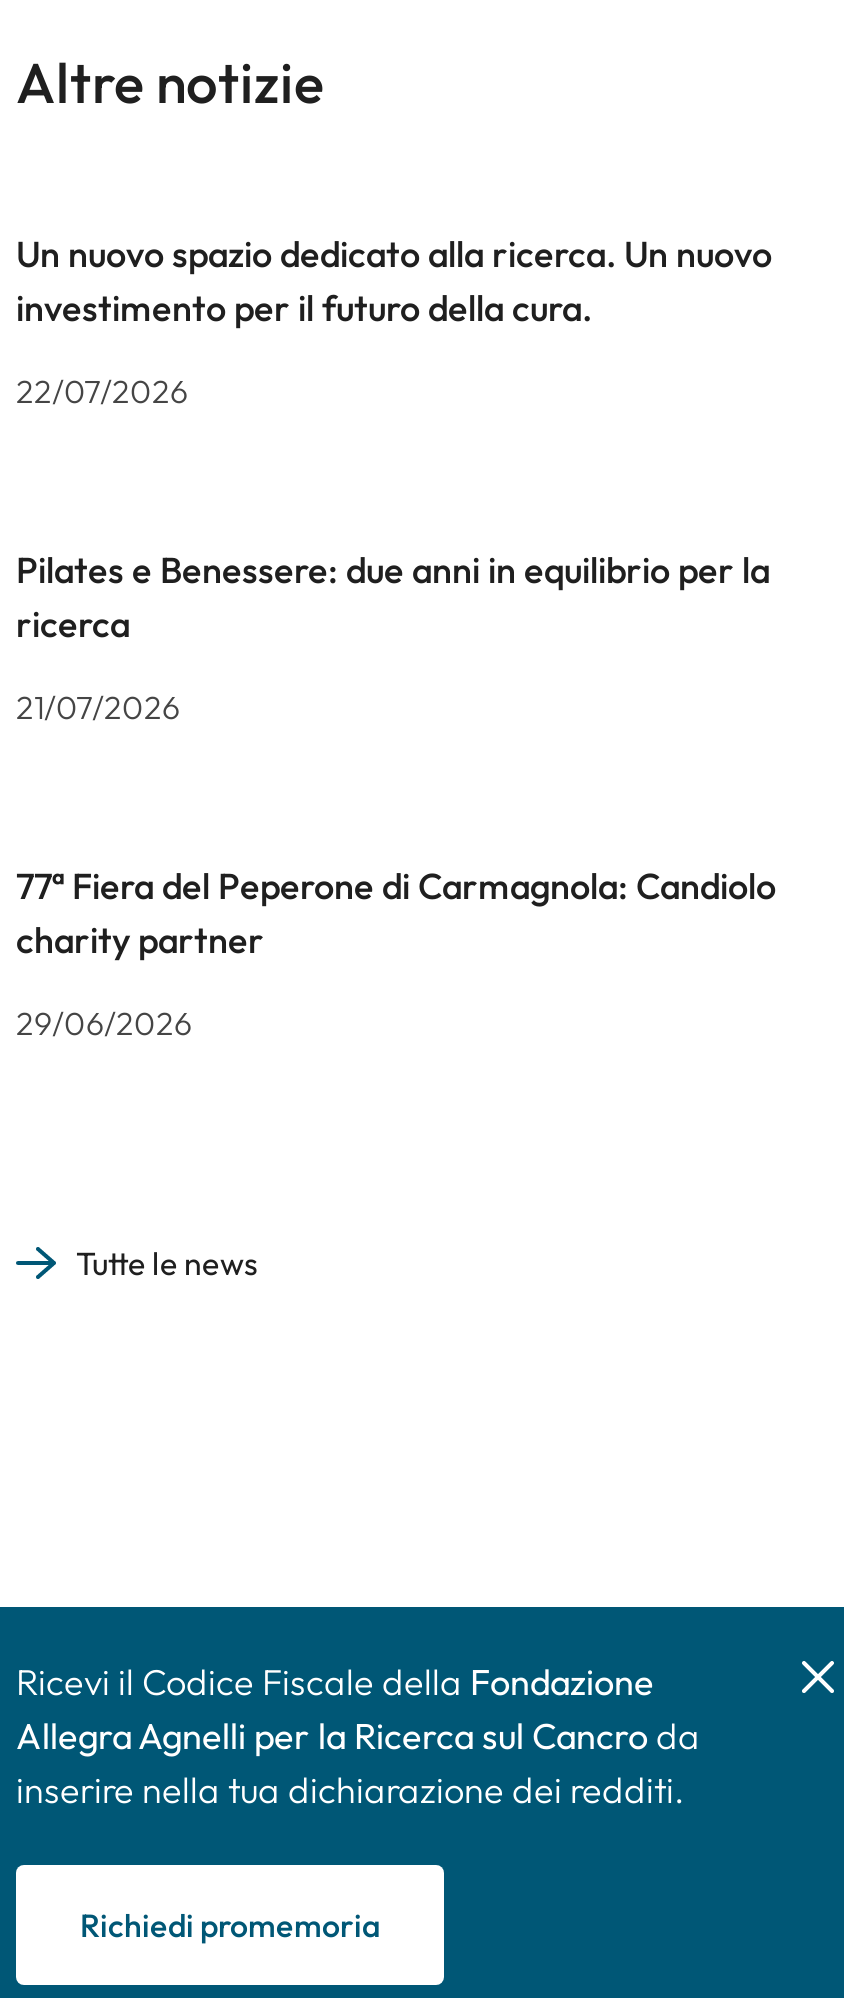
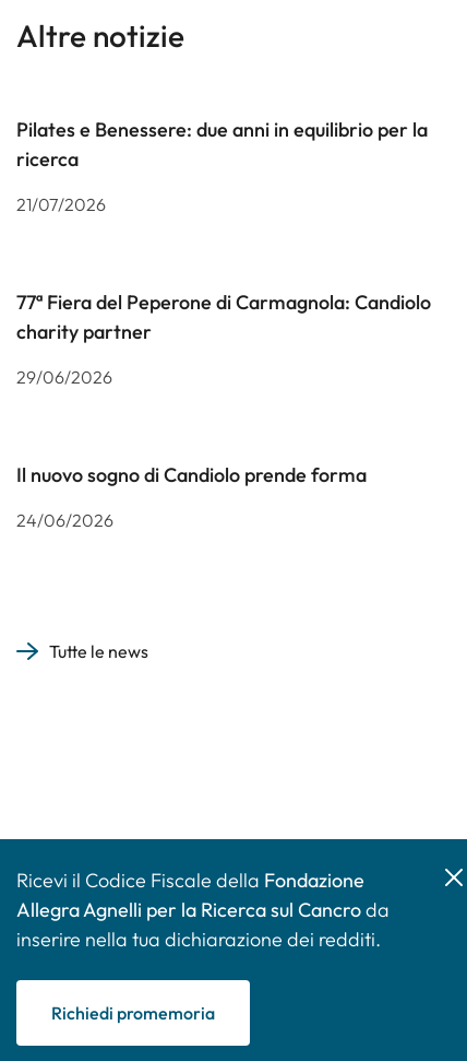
- Un nuovo spazio dedicato alla ricerca. Un nuovo
- investimento per il futuro della cura.
- 22/07/2026

moved up: Pilates e Benessere: due anni in equilibrio per la | ricerca | 21/07/2026 | 77ª Fiera del Peperone di Carmagnola: Candiolo | charity partner | 29/06/2026

+ Il nuovo sogno di Candiolo prende forma
+ 24/06/2026
